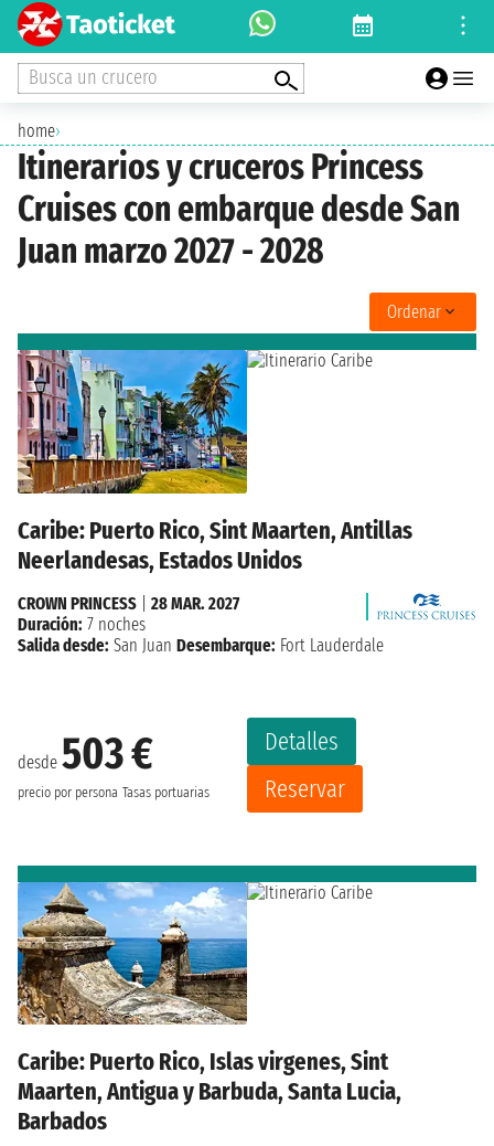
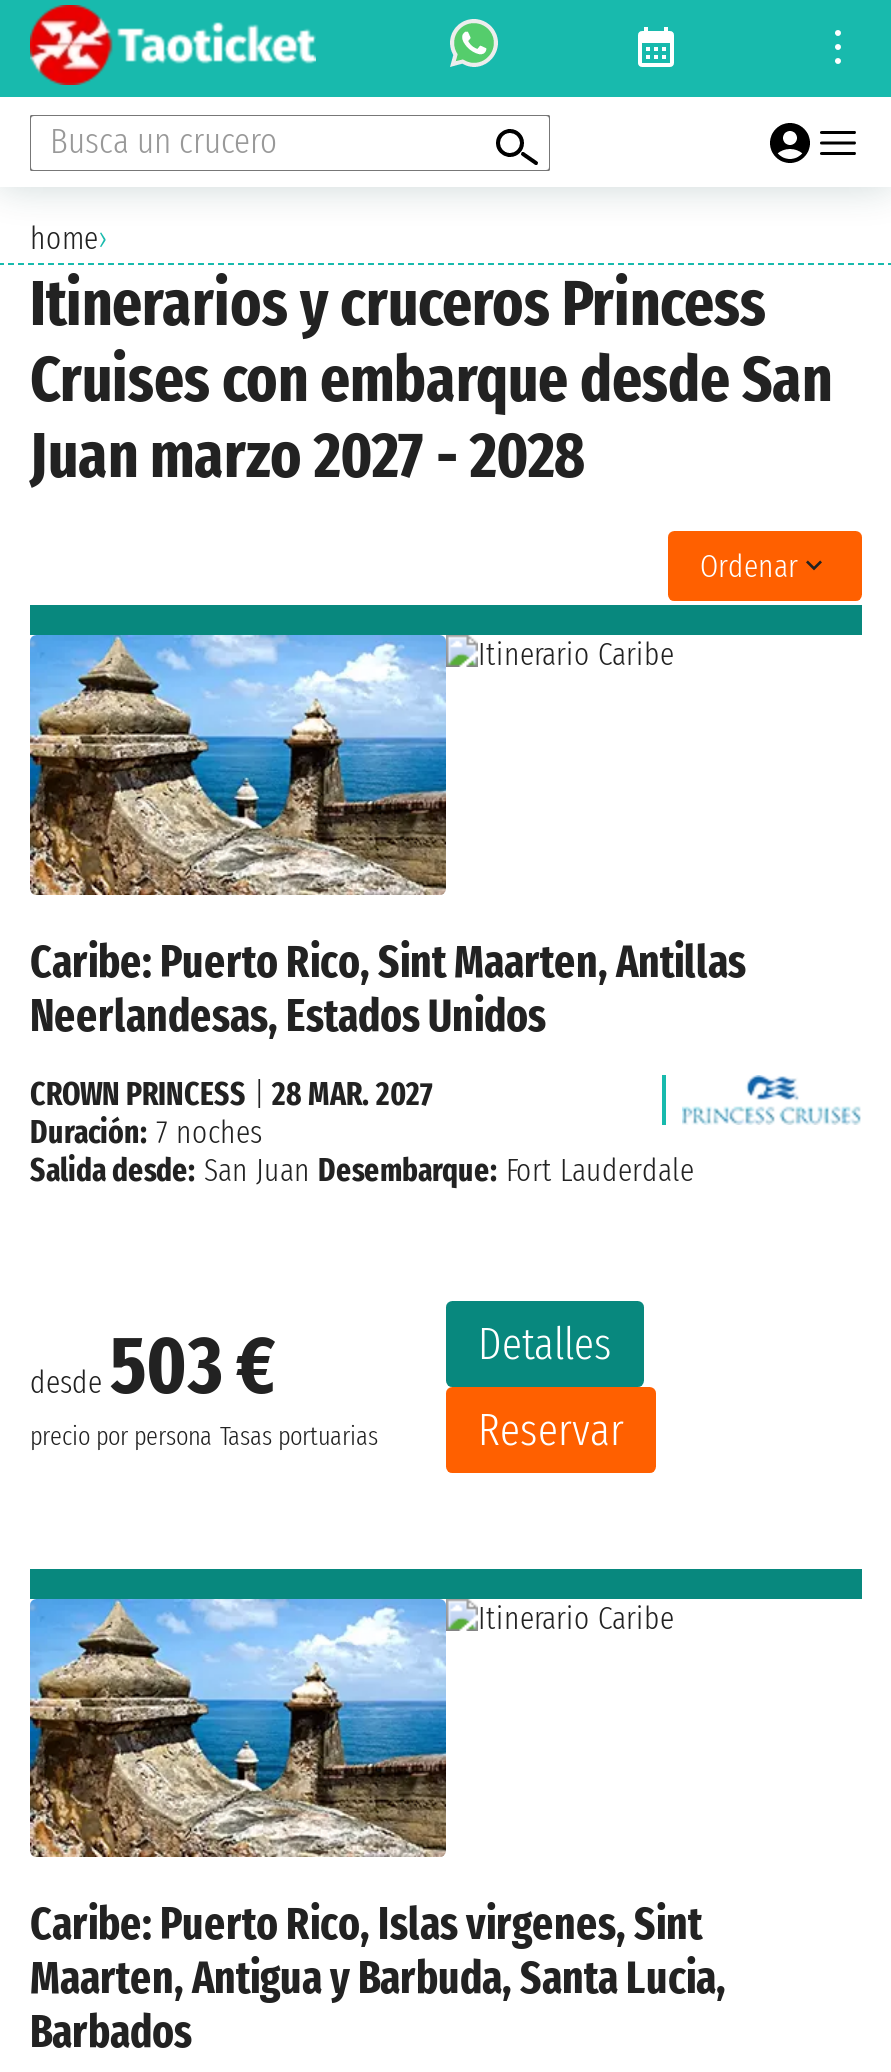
- [image]
+ [image]
